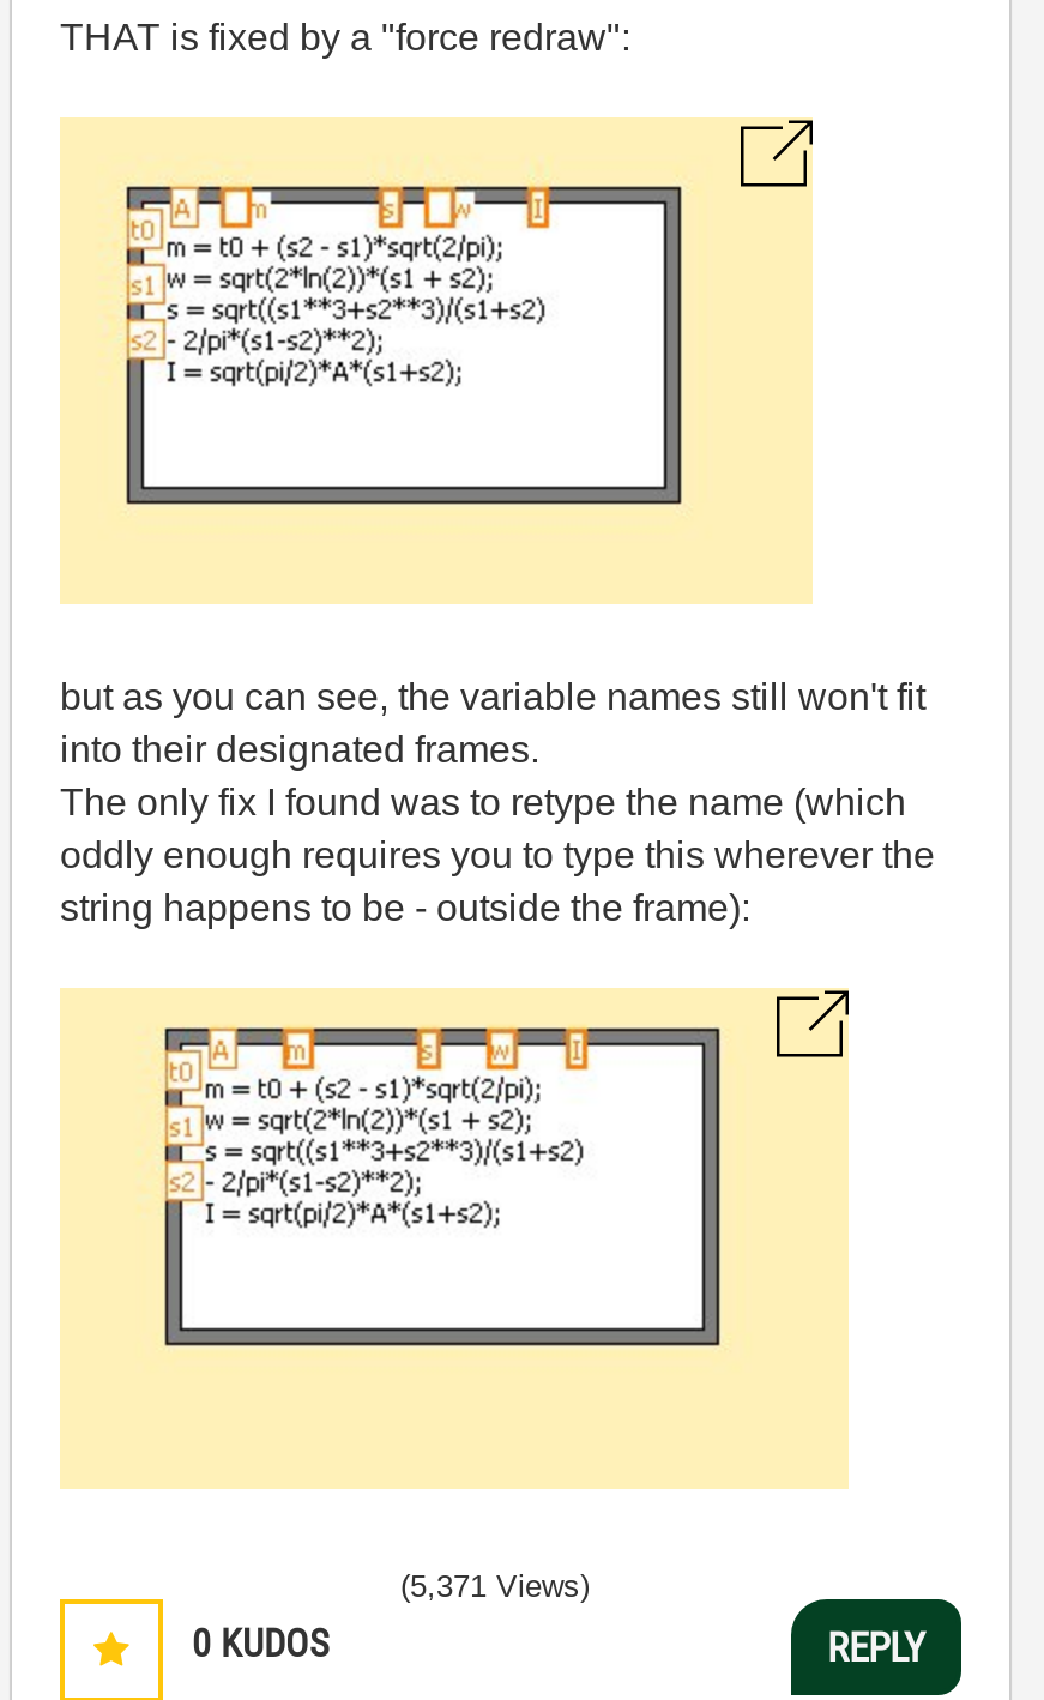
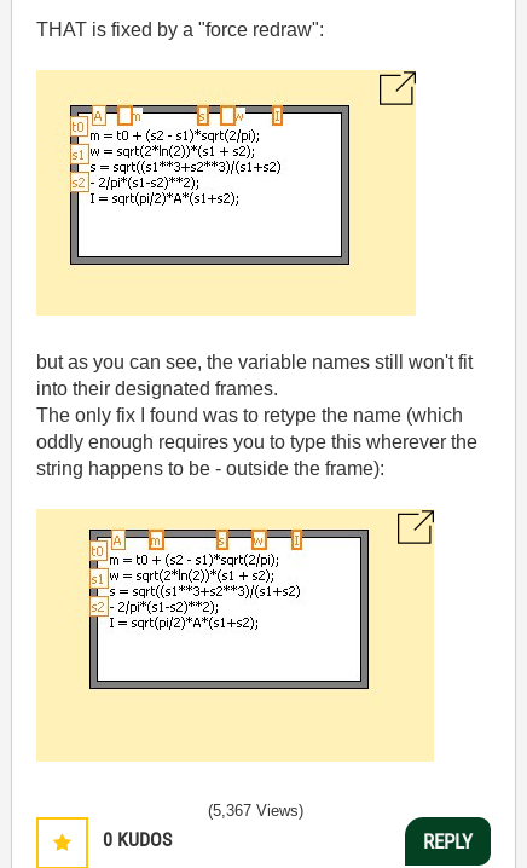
- (5,371 Views)
+ (5,367 Views)
